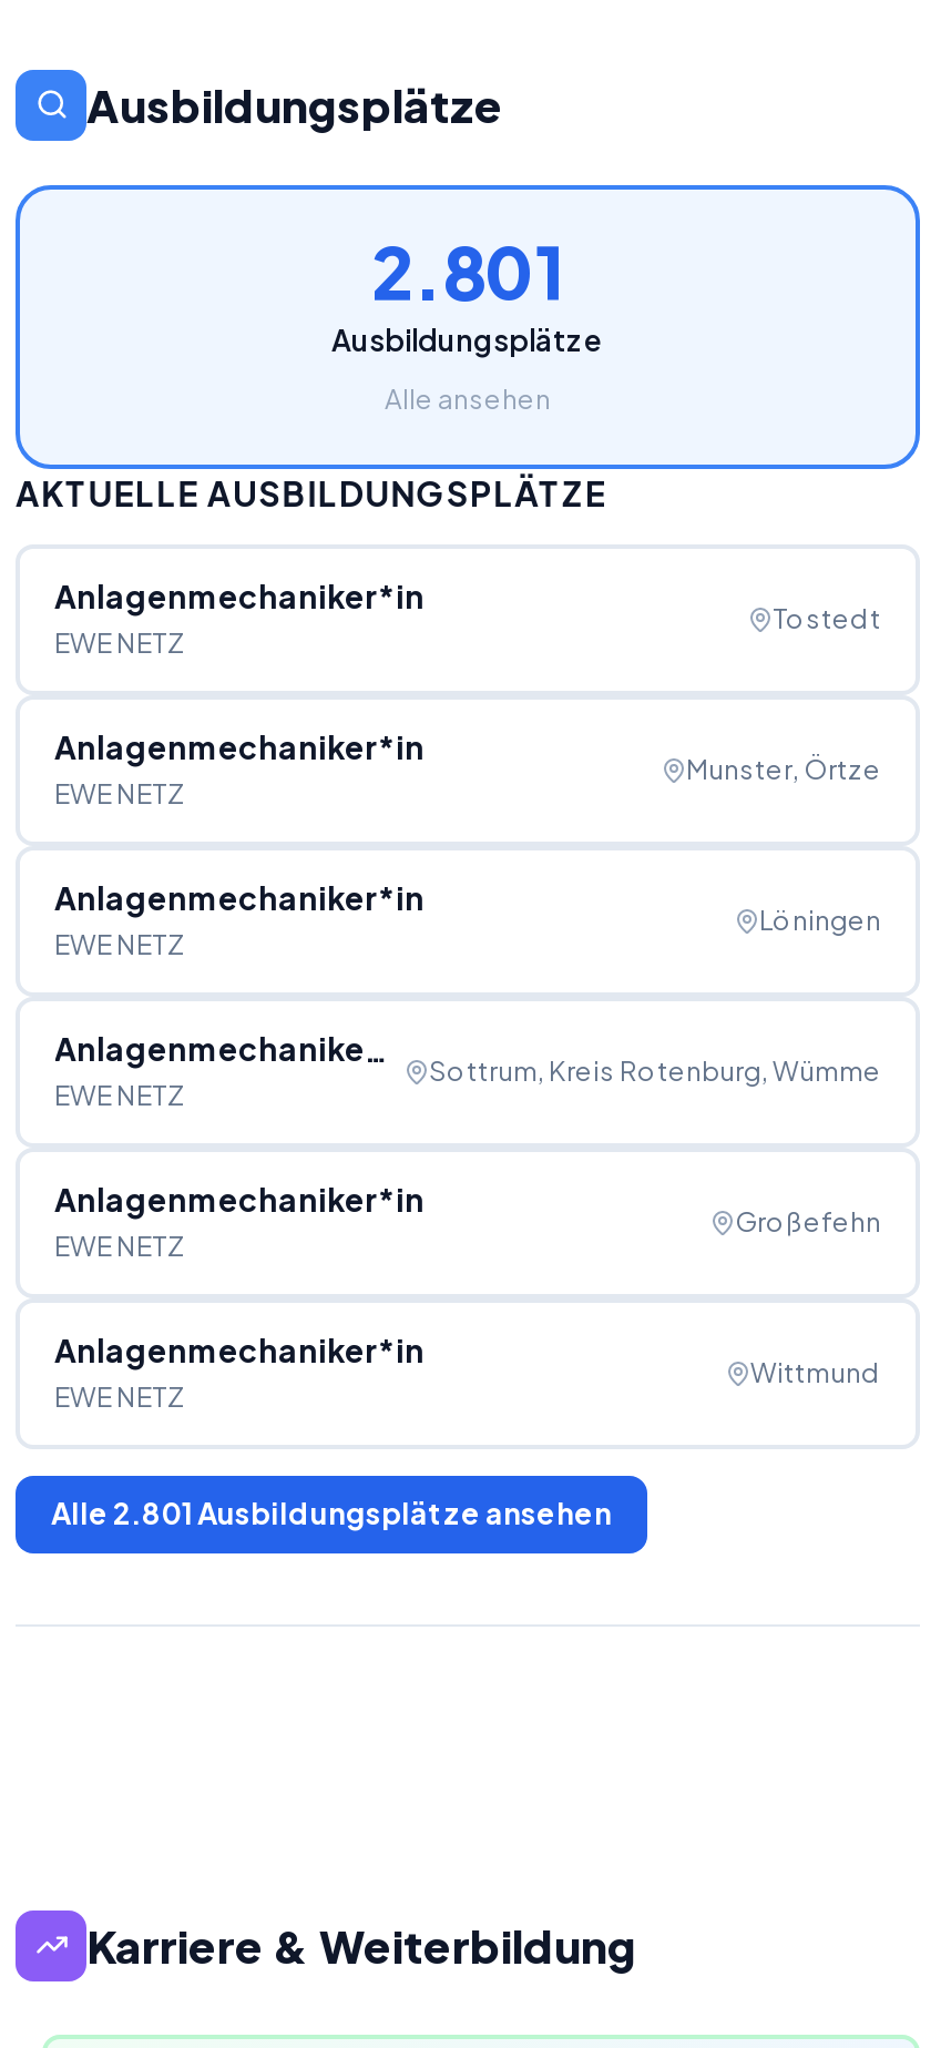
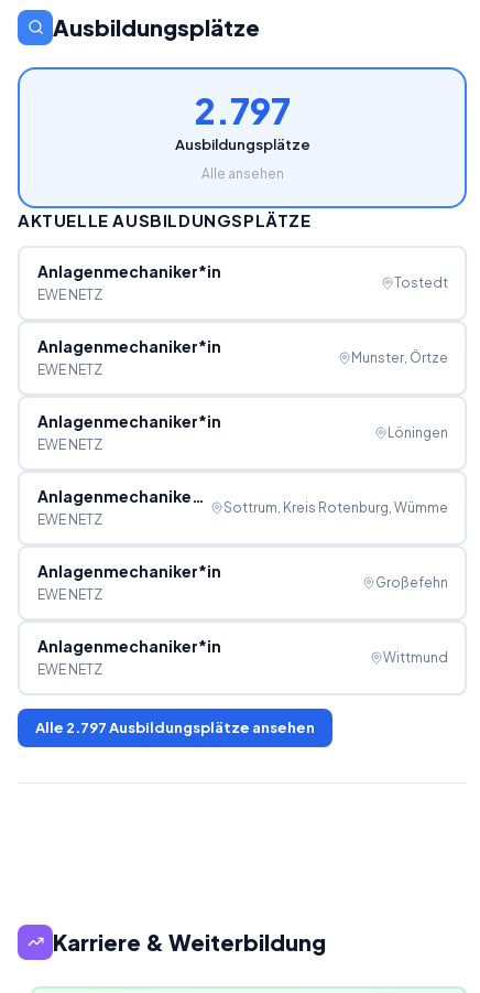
- 2.801
+ 2.797

- Alle 2.801 Ausbildungsplätze ansehen
+ Alle 2.797 Ausbildungsplätze ansehen
